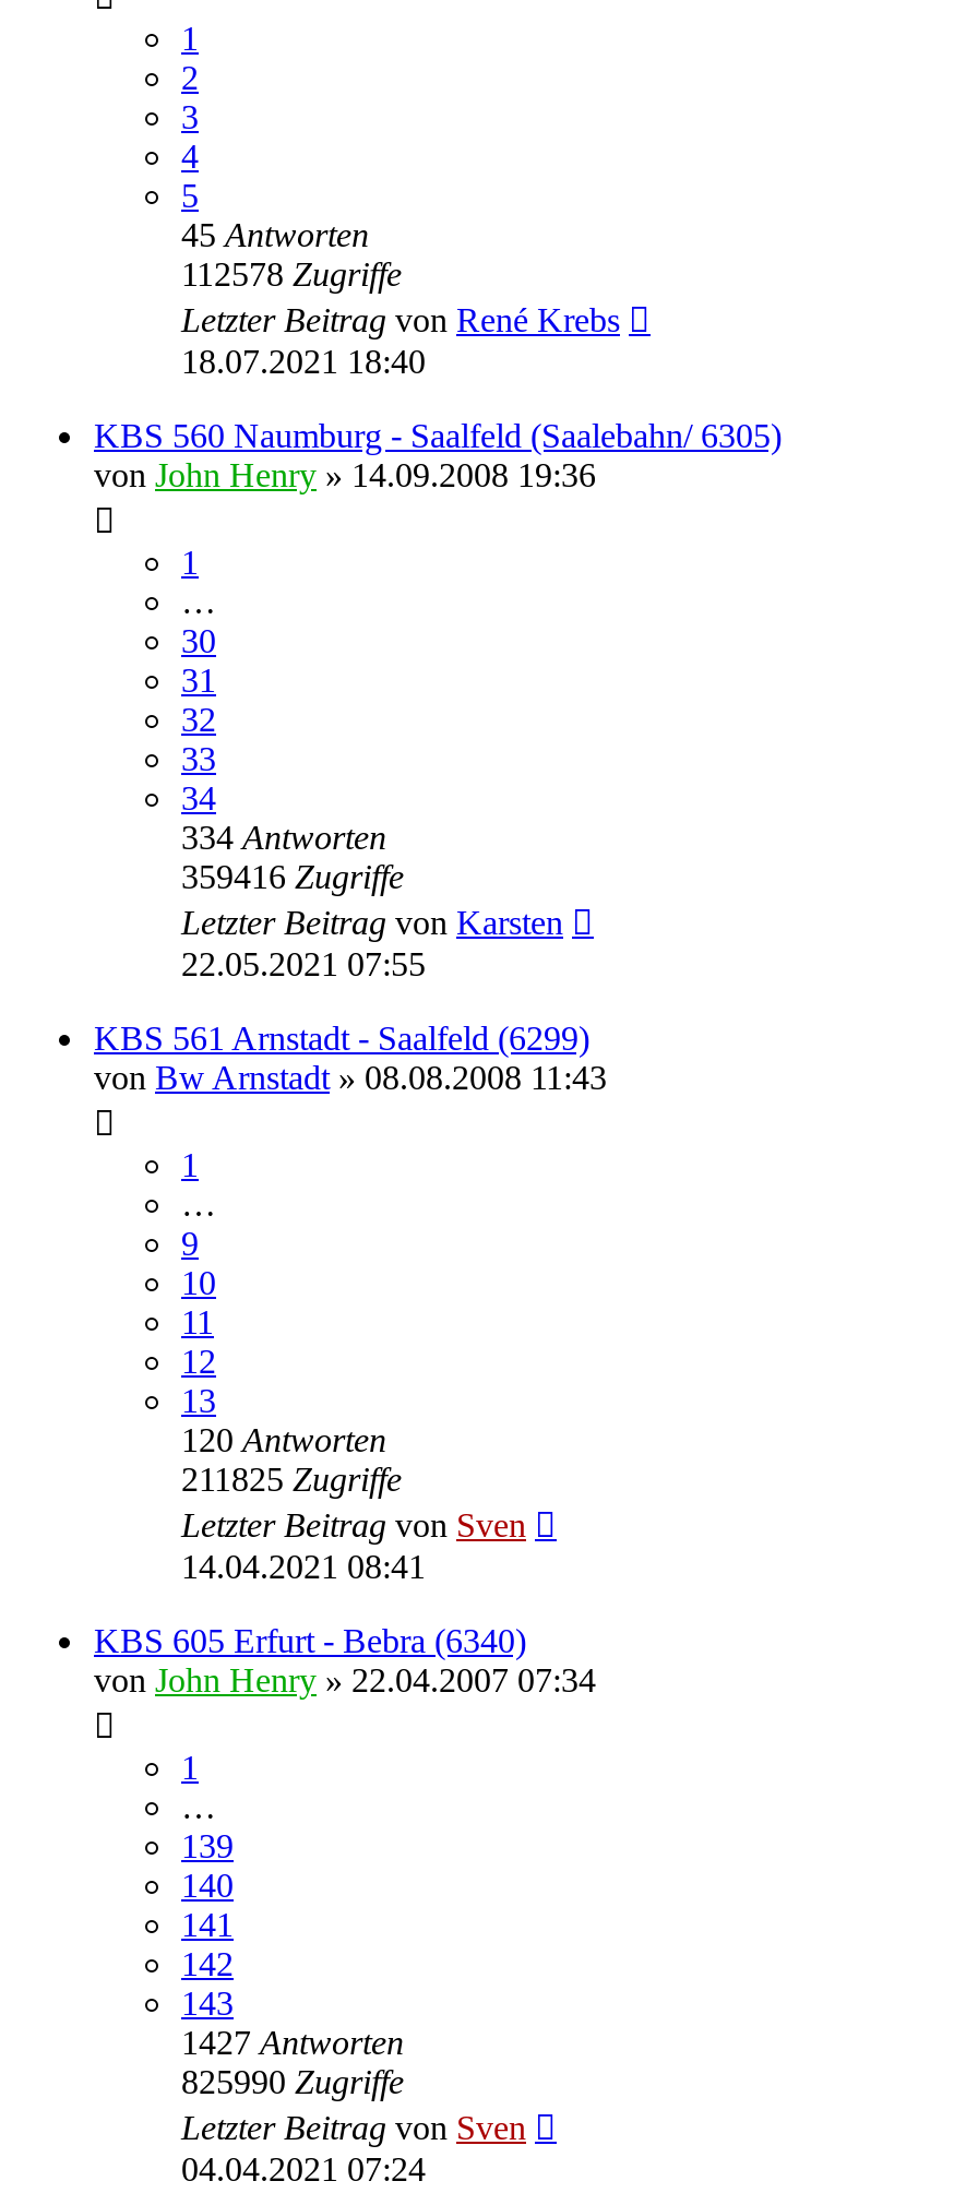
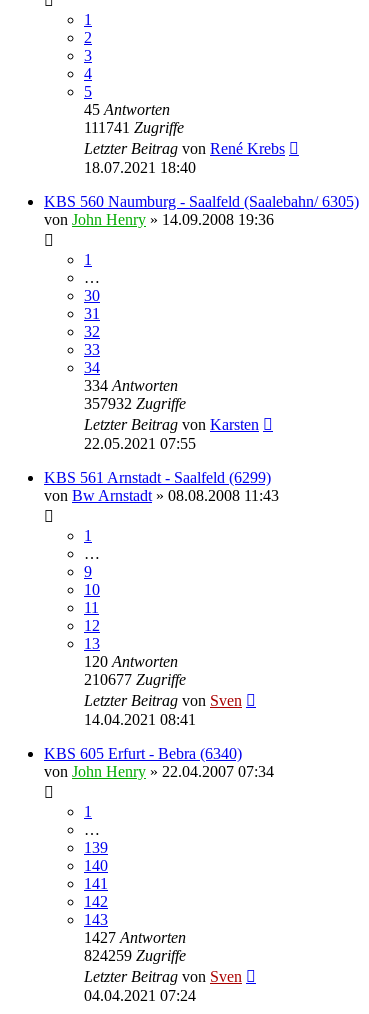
- 112578 Zugriffe
+ 111741 Zugriffe

- 359416 Zugriffe
+ 357932 Zugriffe

- 211825 Zugriffe
+ 210677 Zugriffe

- 825990 Zugriffe
+ 824259 Zugriffe
